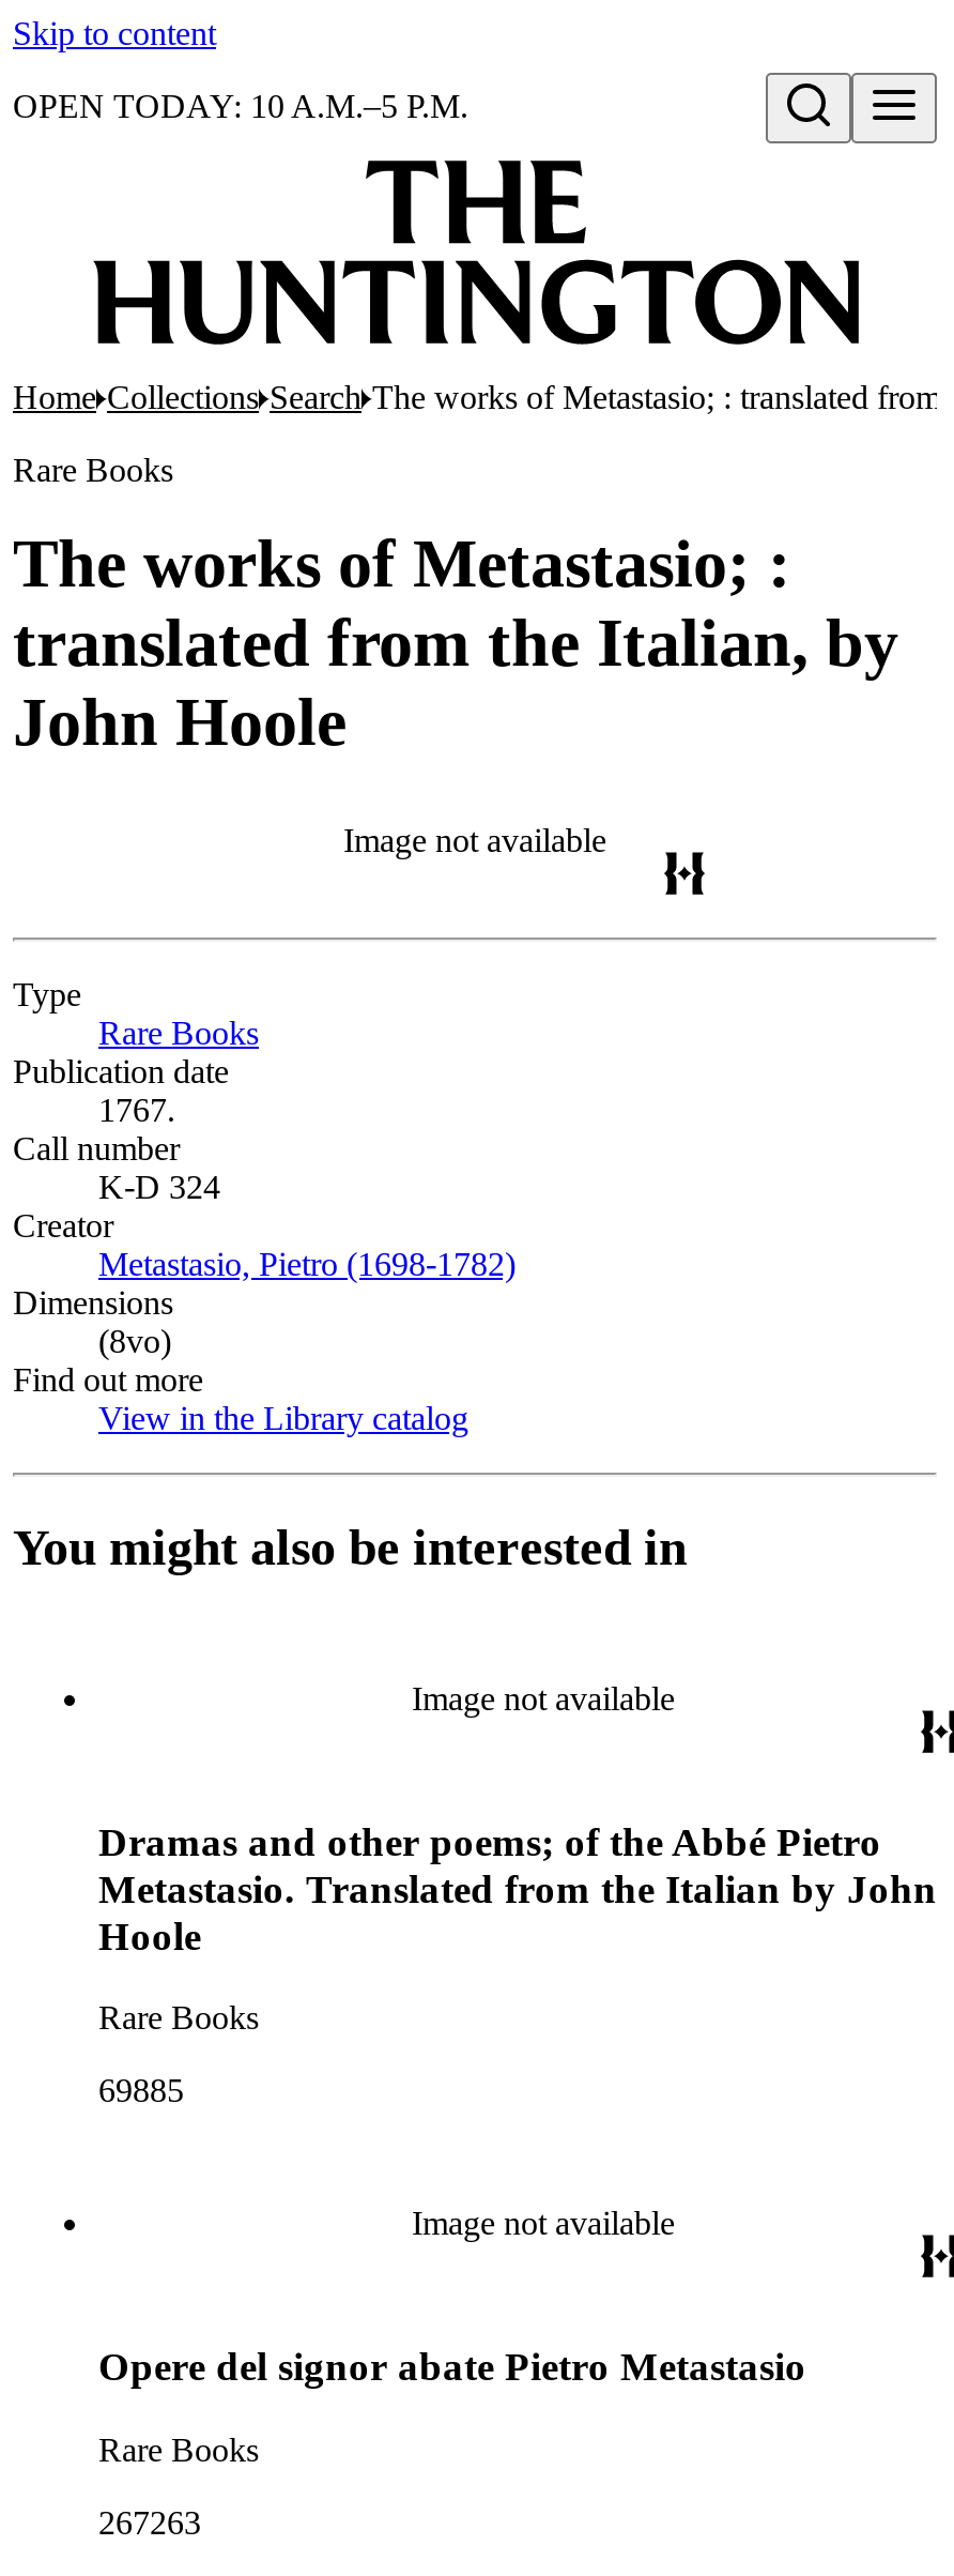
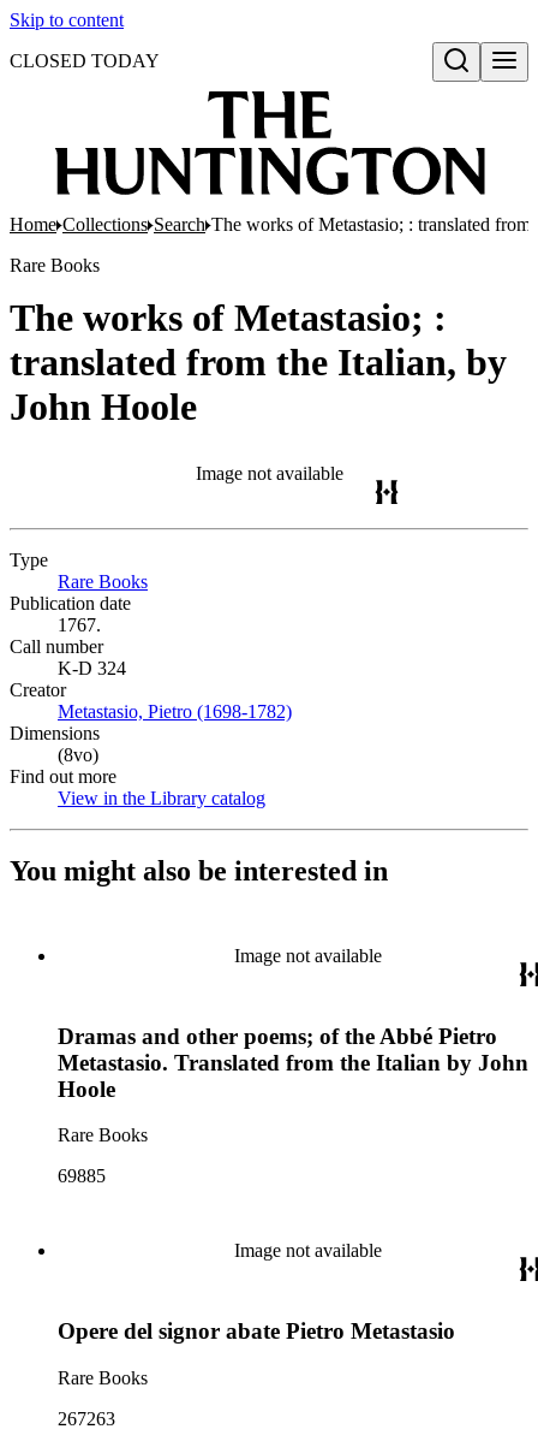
- OPEN TODAY: 10 A.M.–5 P.M.
+ CLOSED TODAY
